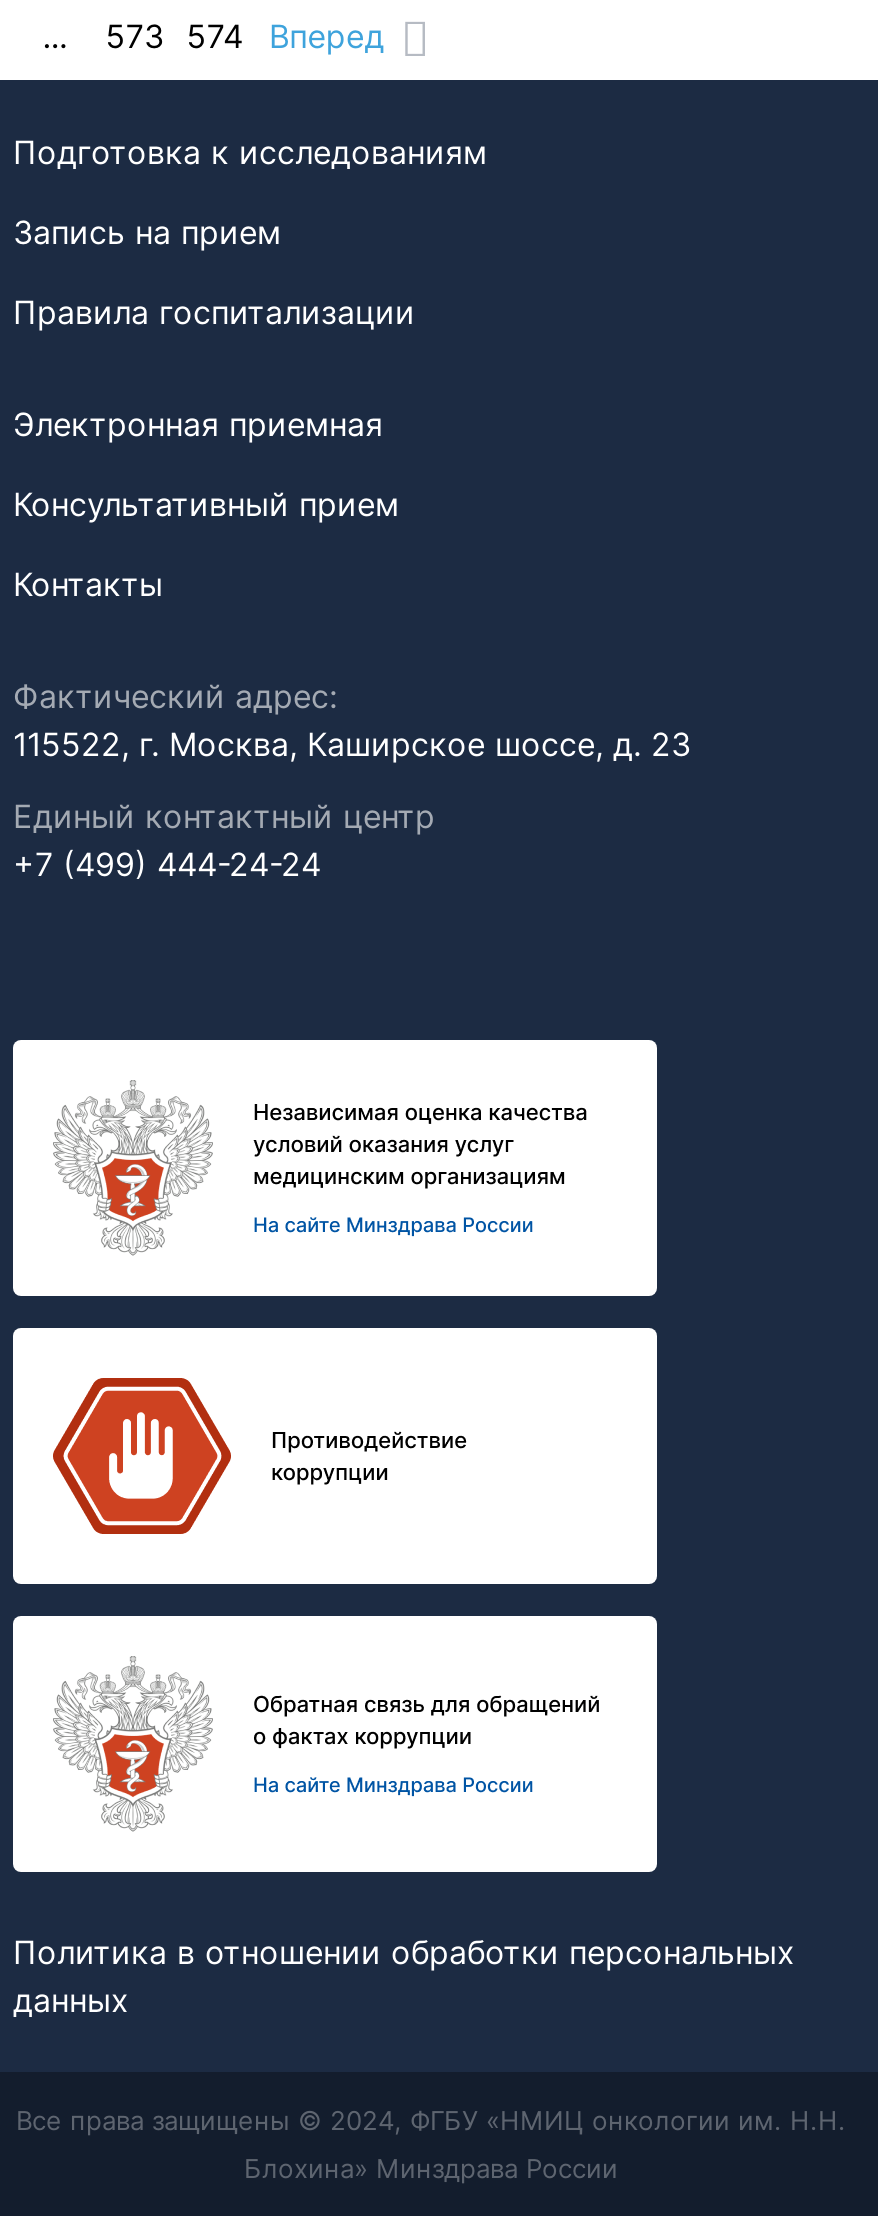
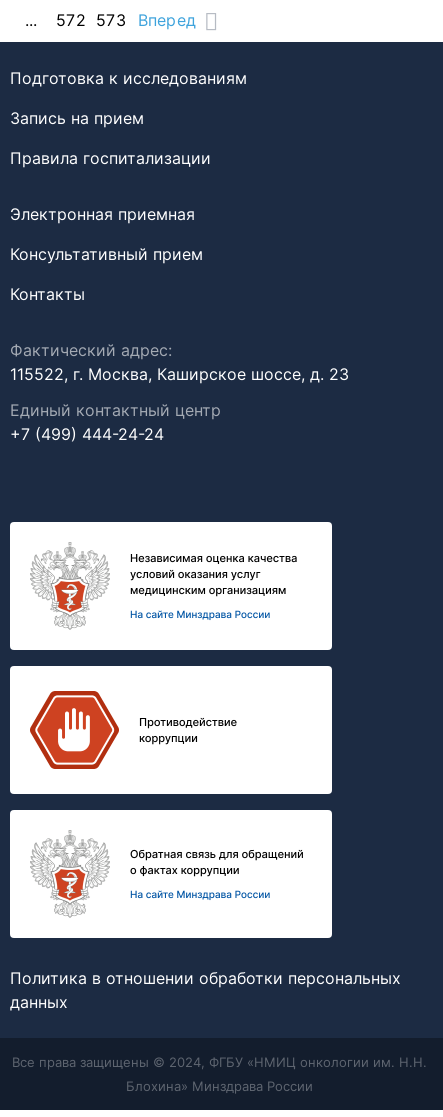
- 573 574
+ 572 573
